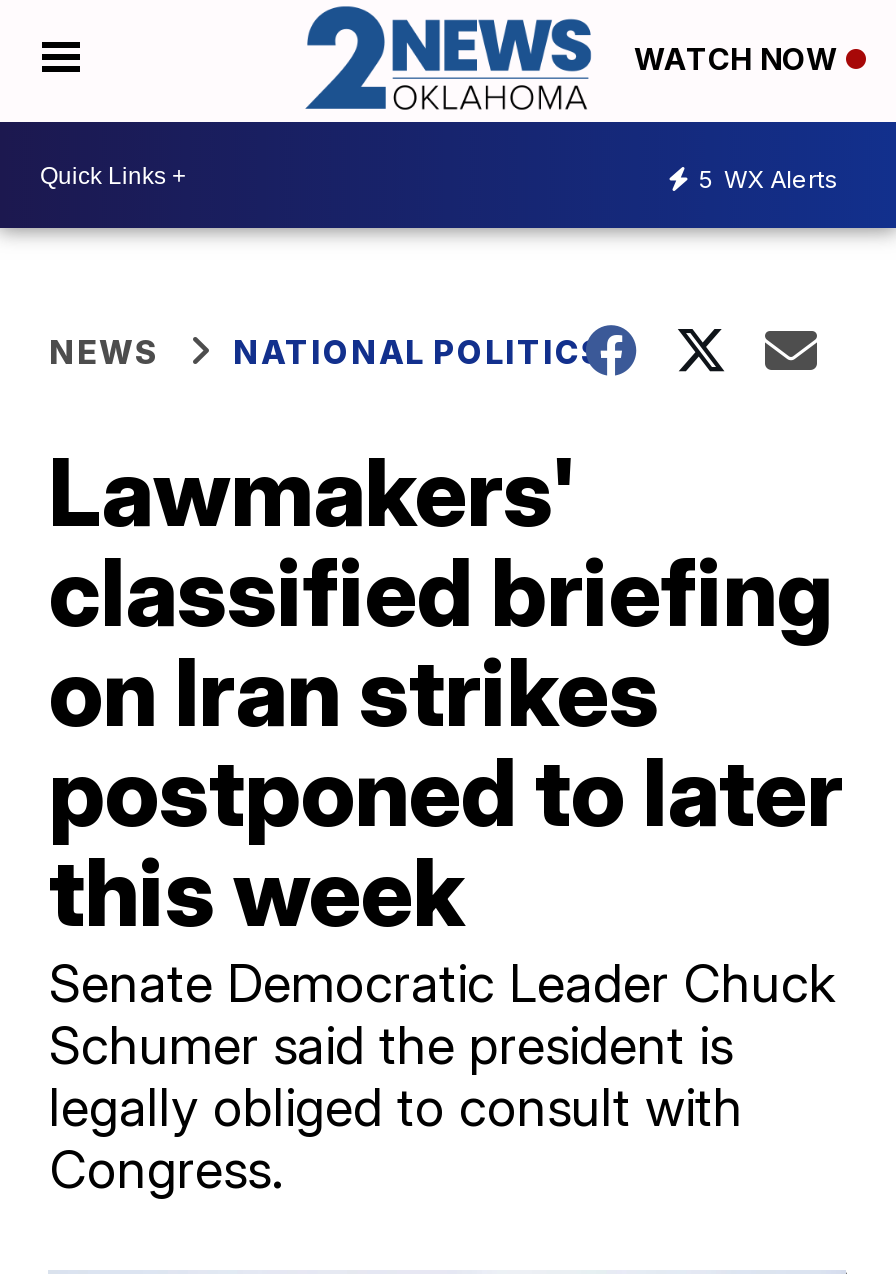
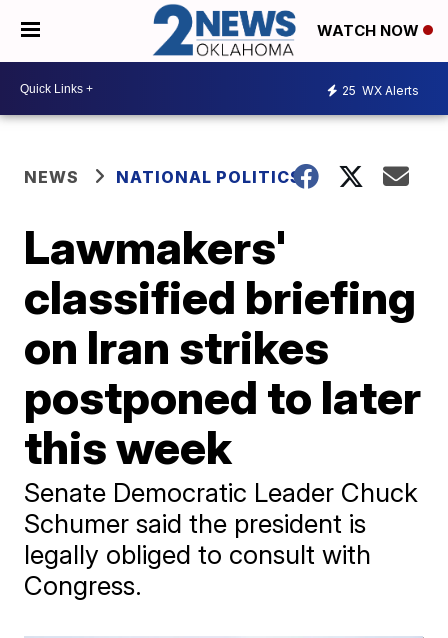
- 5 WX Alerts
+ 25 WX Alerts
